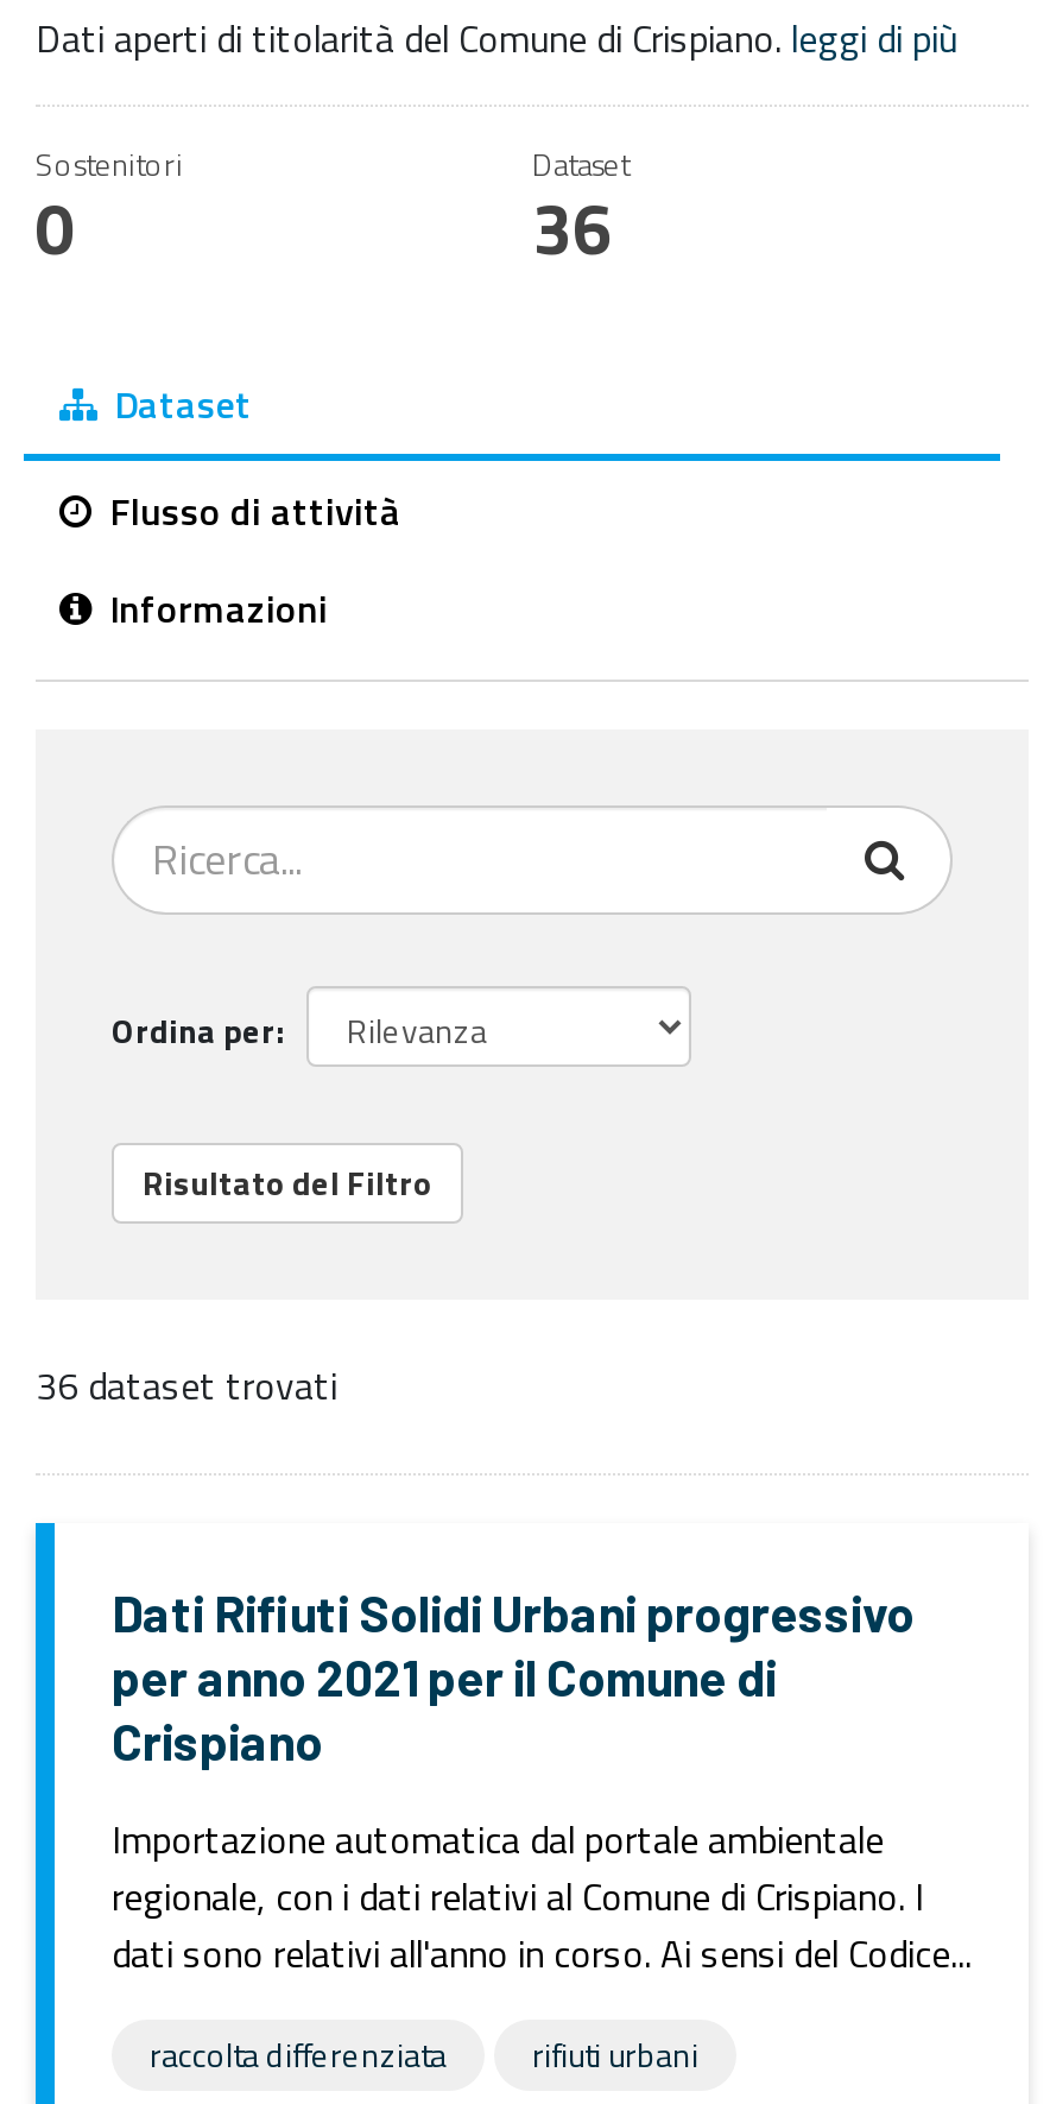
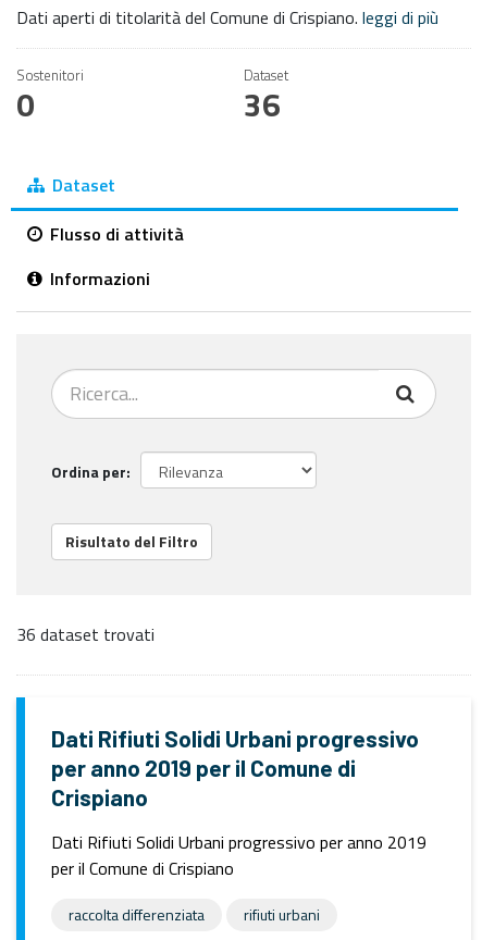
- per anno 2021 per il Comune di
+ per anno 2019 per il Comune di

- Importazione automatica dal portale ambientale
- regionale, con i dati relativi al Comune di Crispiano. I
- dati sono relativi all'anno in corso. Ai sensi del Codice...
+ Dati Rifiuti Solidi Urbani progressivo per anno 2019
+ per il Comune di Crispiano
